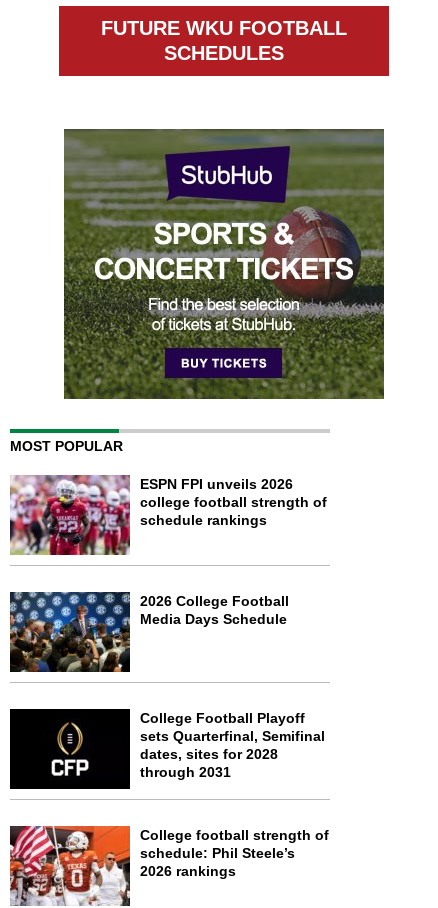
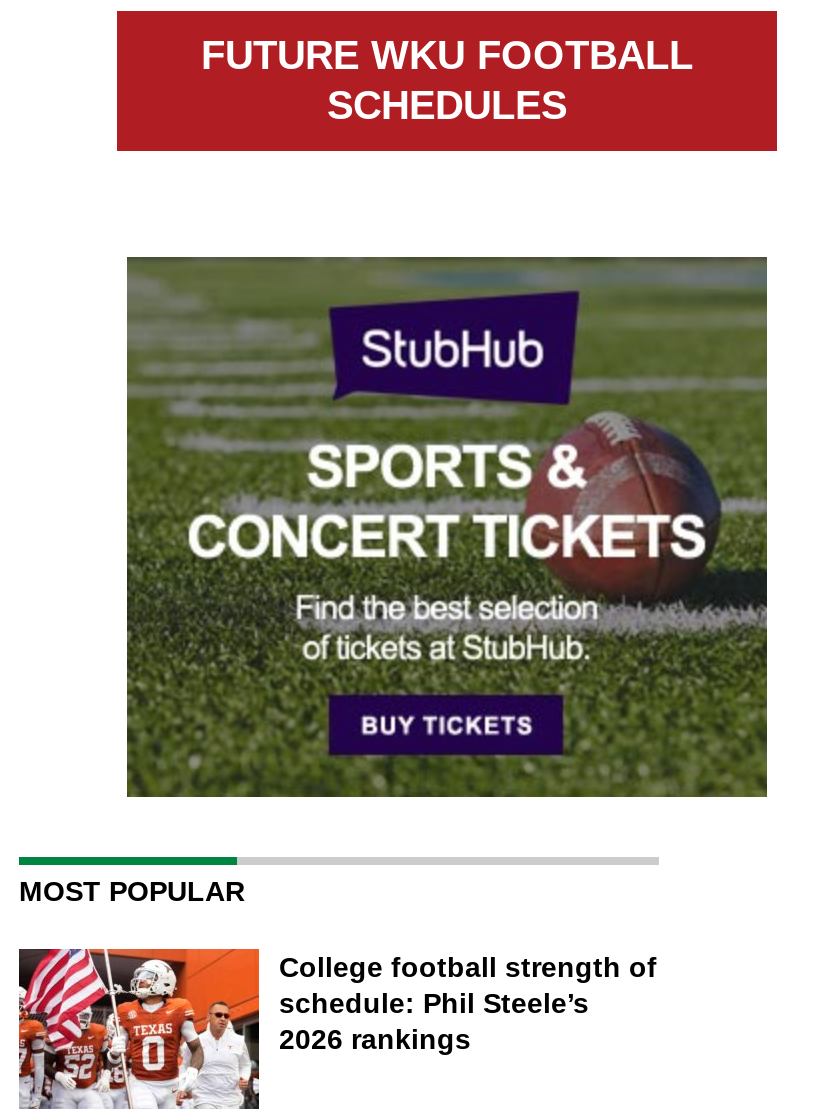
- [image]
- ESPN FPI unveils 2026
- college football strength of
- schedule rankings

- [image]
- 2026 College Football
- Media Days Schedule

- [image]
- College Football Playoff
- sets Quarterfinal, Semifinal
- dates, sites for 2028
- through 2031
